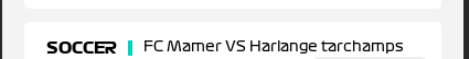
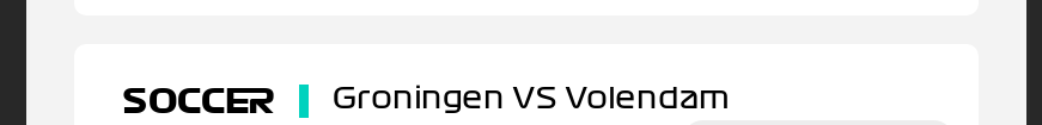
- FC Mamer VS Harlange tarchamps
+ Groningen VS Volendam
